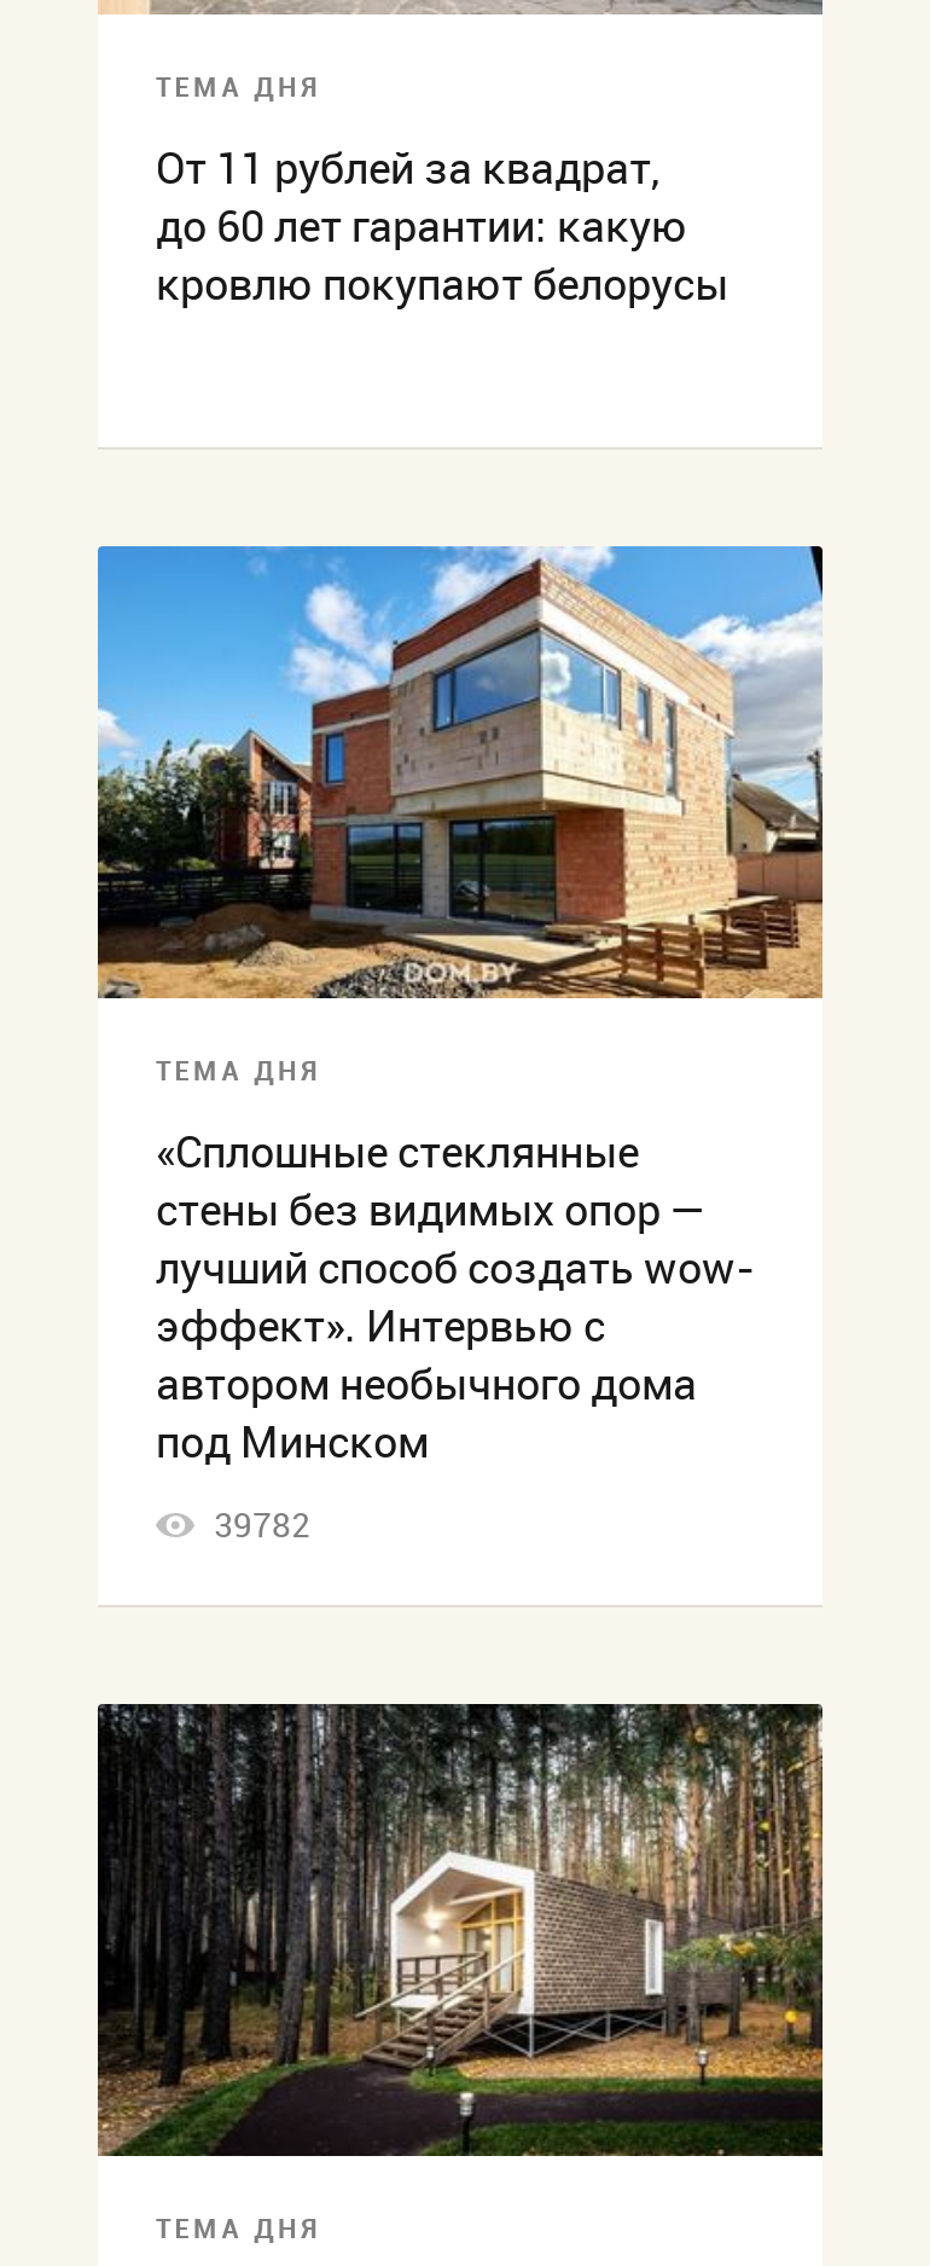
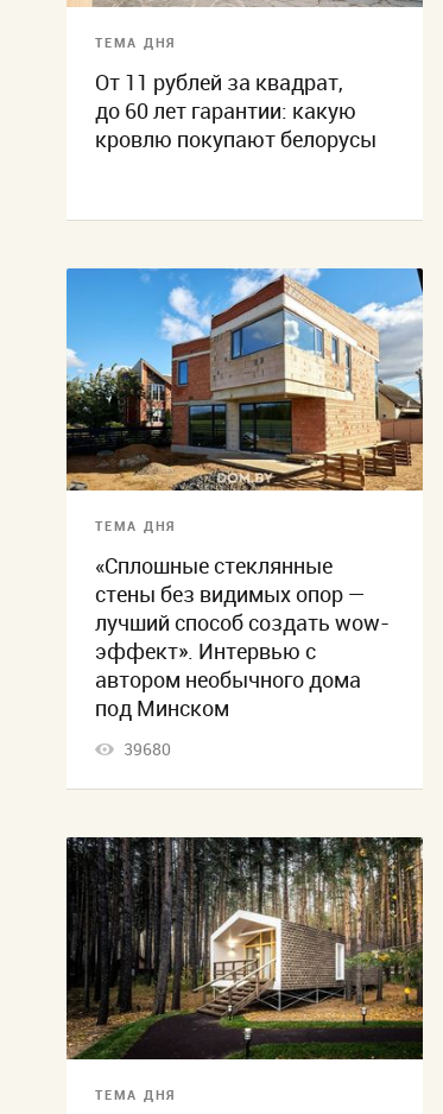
- 39782
+ 39680
